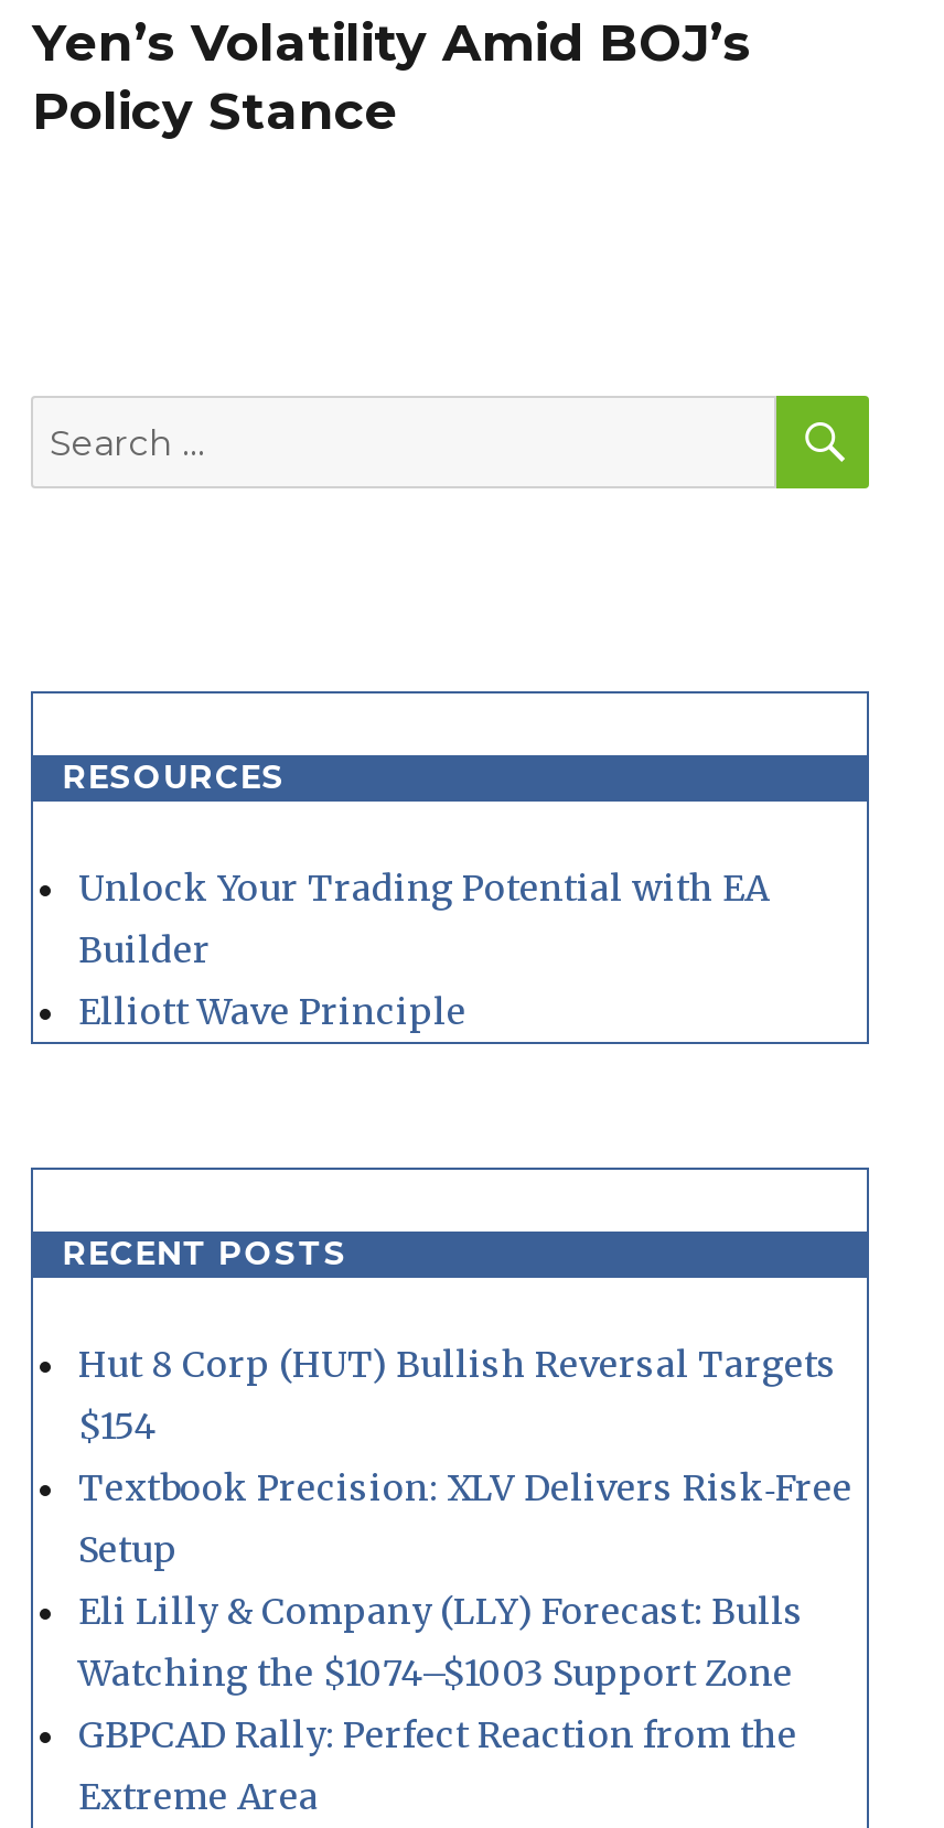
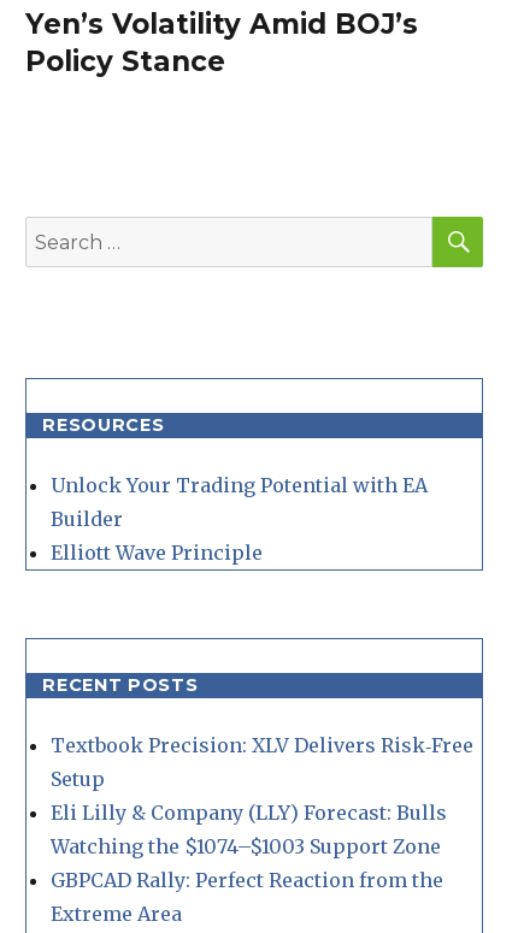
- Hut 8 Corp (HUT) Bullish Reversal Targets
- $154
